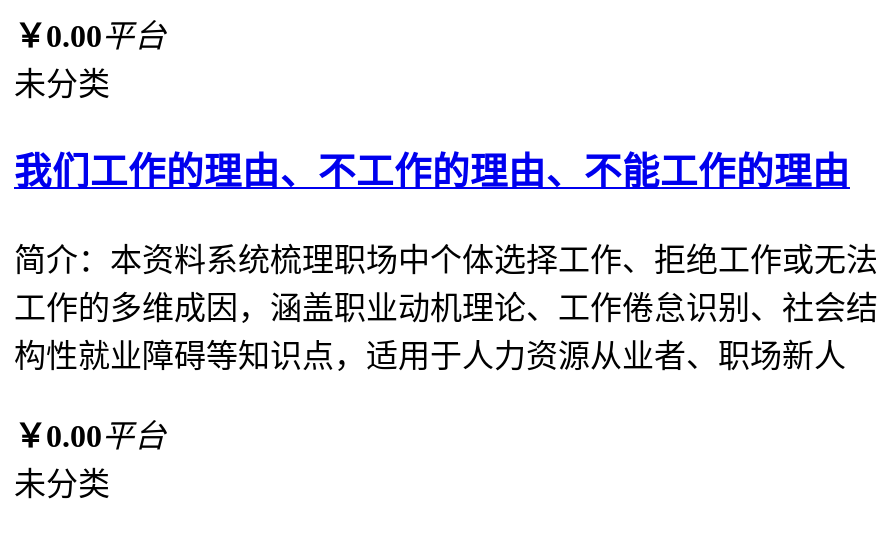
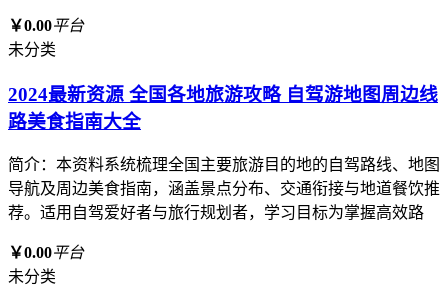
- 我们工作的理由、不工作的理由、不能工作的理由
+ 2024最新资源 全国各地旅游攻略 自驾游地图周边线
+ 路美食指南大全

- 简介：本资料系统梳理职场中个体选择工作、拒绝工作或无法
- 工作的多维成因，涵盖职业动机理论、工作倦怠识别、社会结
- 构性就业障碍等知识点，适用于人力资源从业者、职场新人
+ 简介：本资料系统梳理全国主要旅游目的地的自驾路线、地图
+ 导航及周边美食指南，涵盖景点分布、交通衔接与地道餐饮推
+ 荐。适用自驾爱好者与旅行规划者，学习目标为掌握高效路
